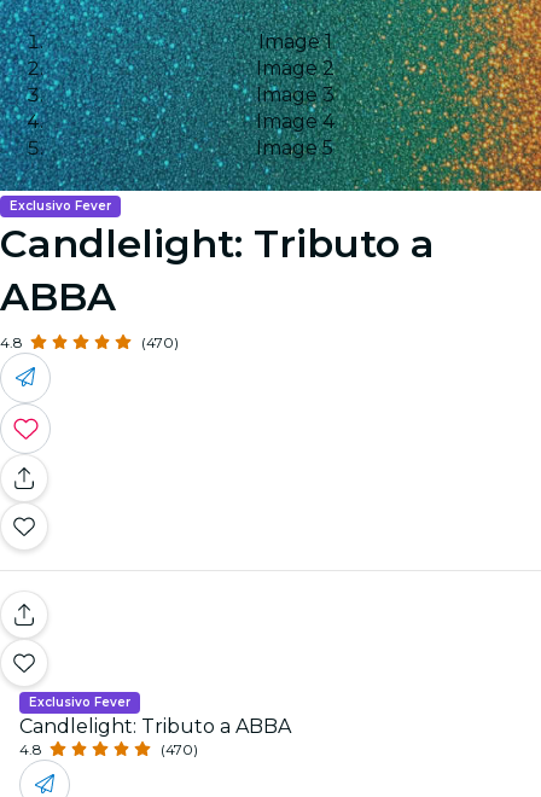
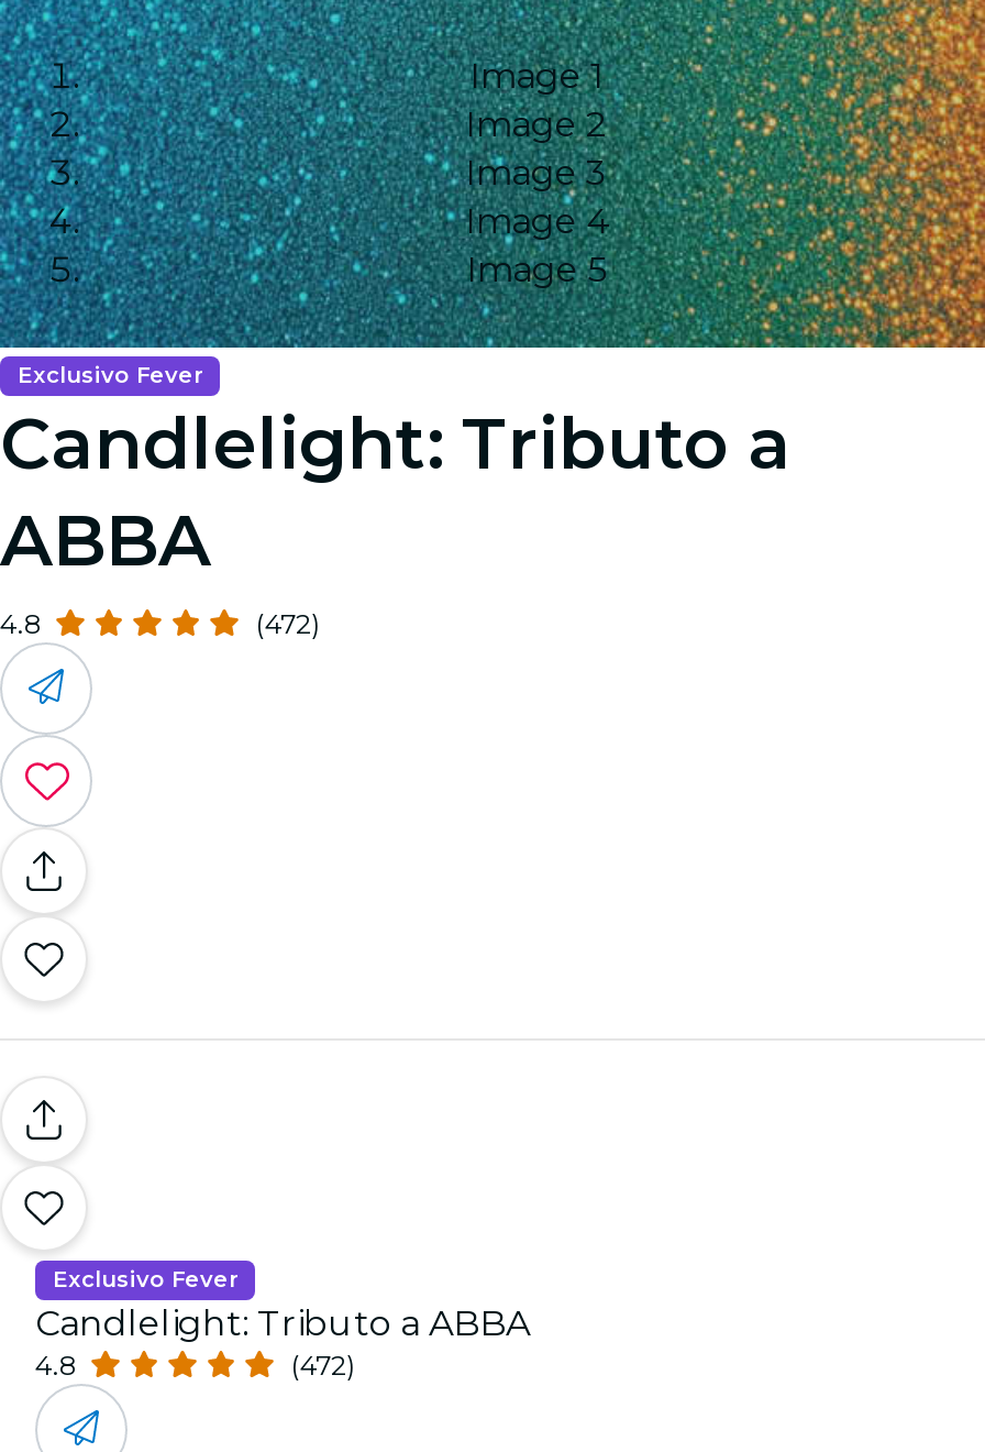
- (470)
+ (472)

- (470)
+ (472)
